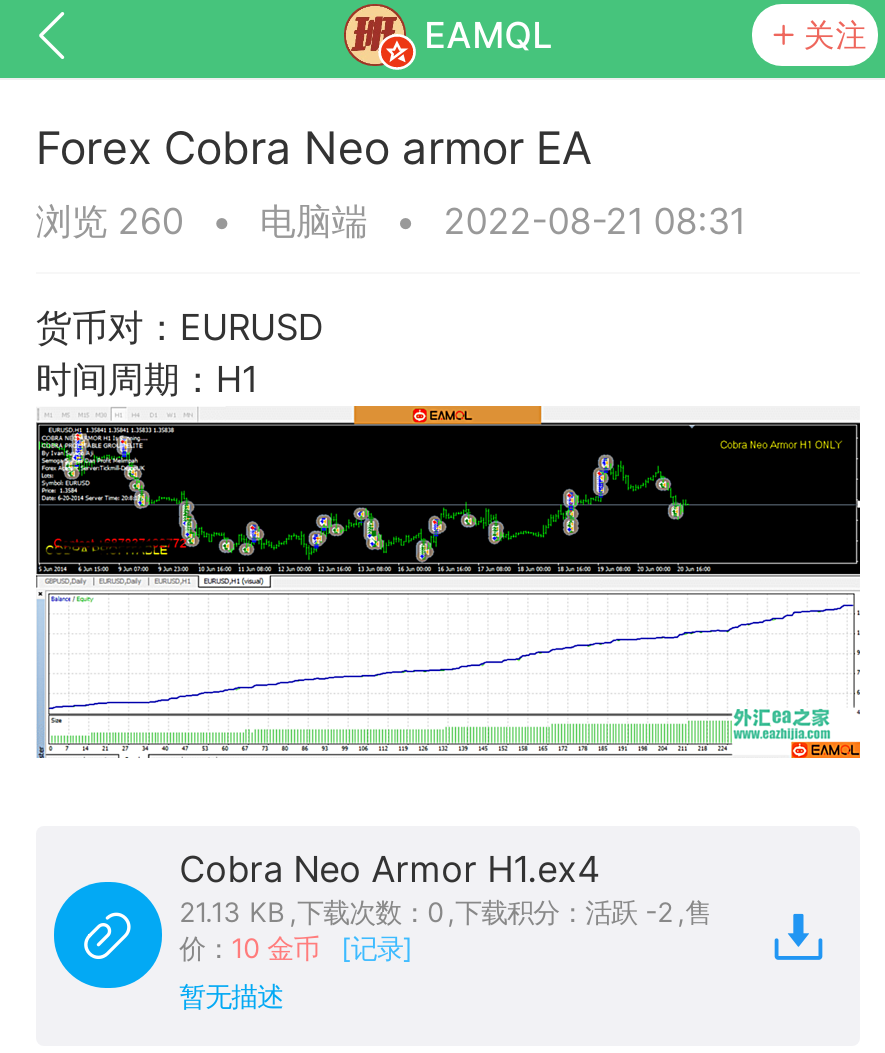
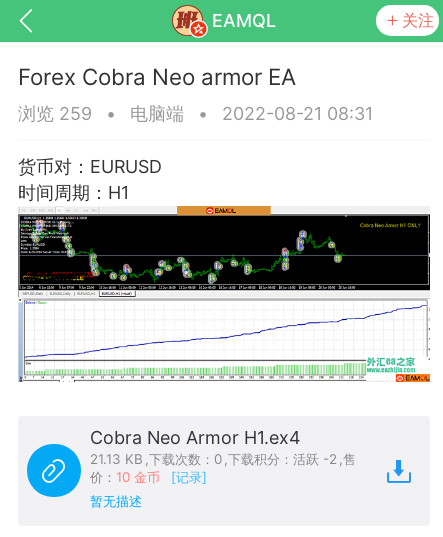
- 浏览 260
+ 浏览 259
